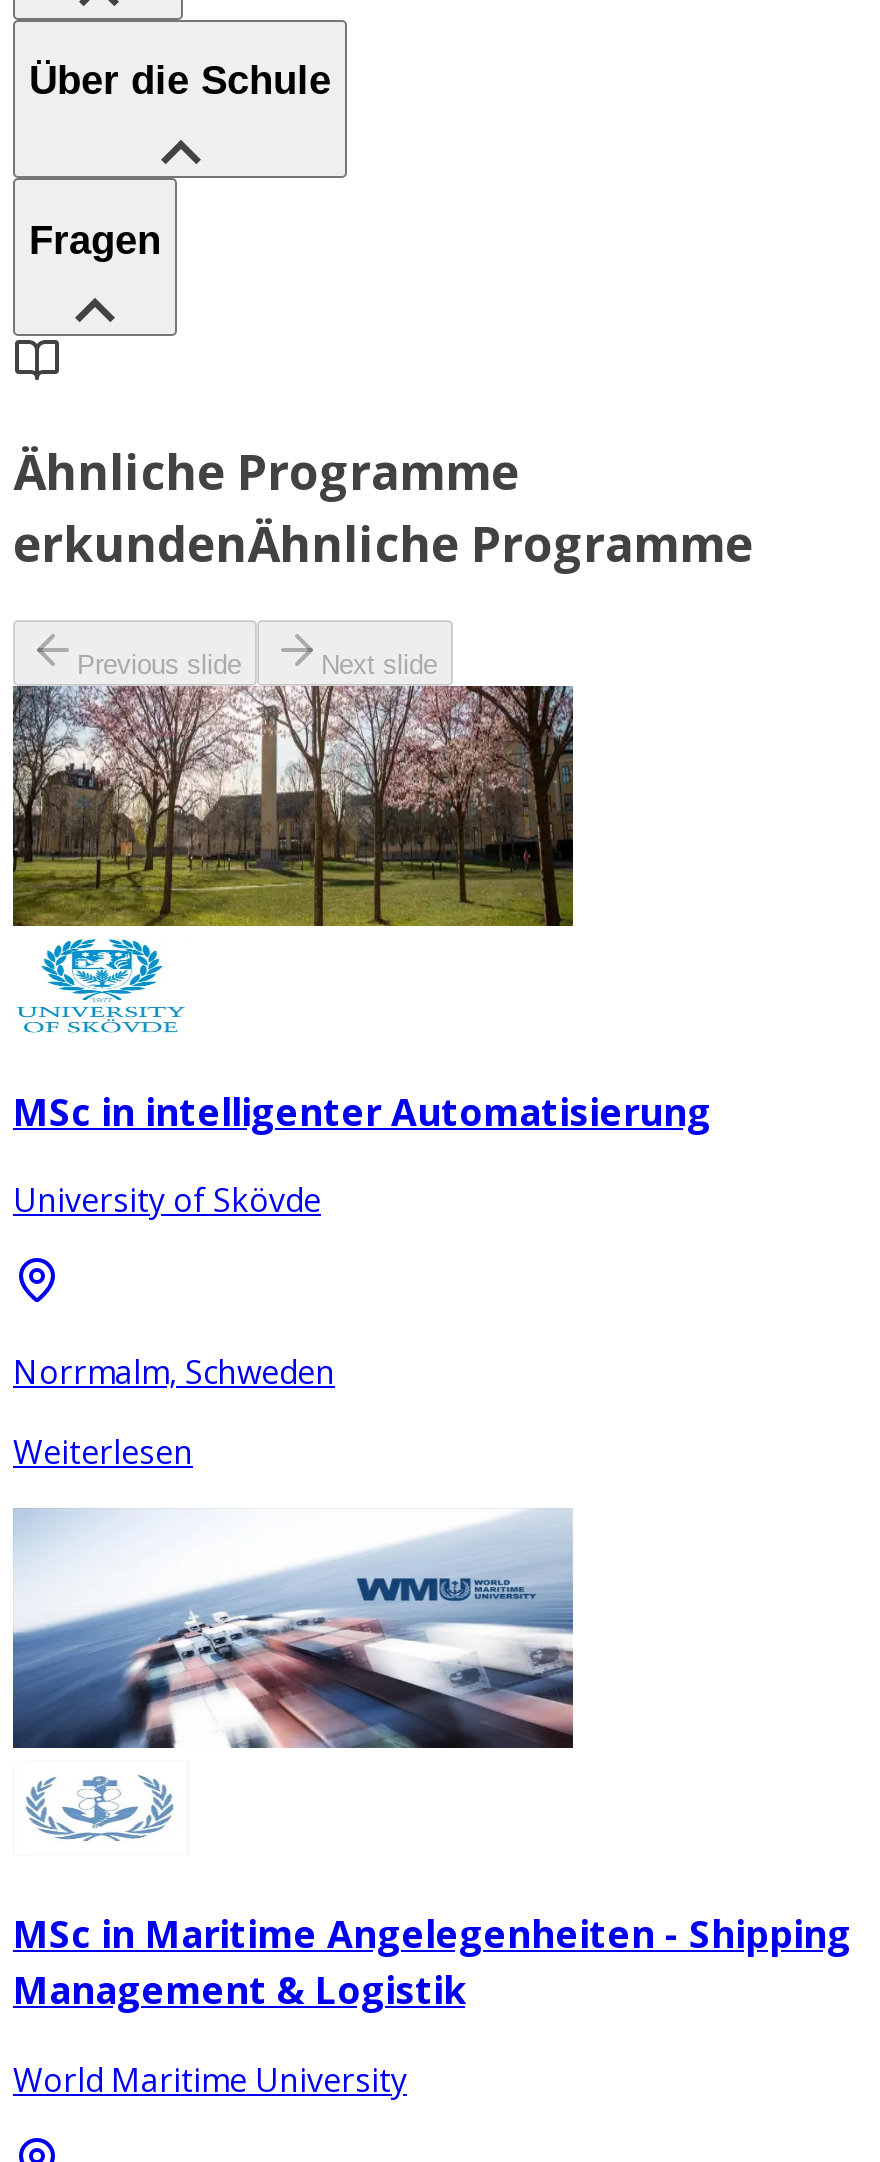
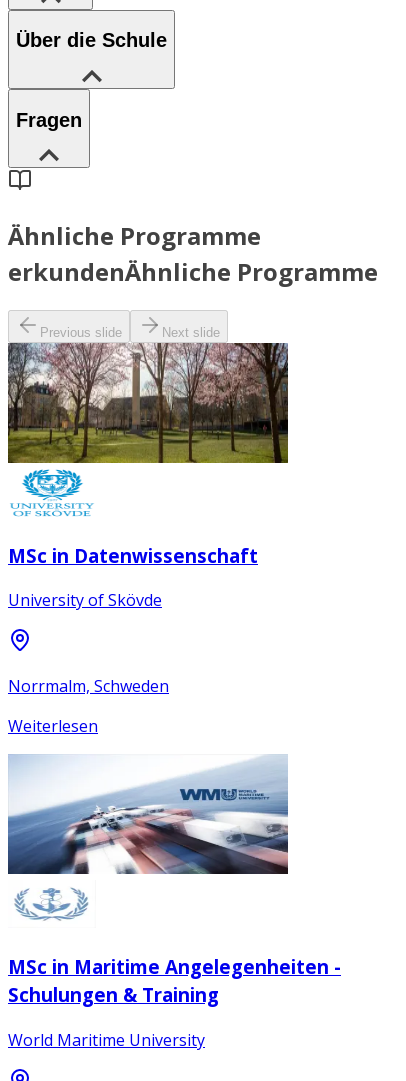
- MSc in intelligenter Automatisierung
+ MSc in Datenwissenschaft

- MSc in Maritime Angelegenheiten - Shipping
- Management & Logistik
+ MSc in Maritime Angelegenheiten -
+ Schulungen & Training
